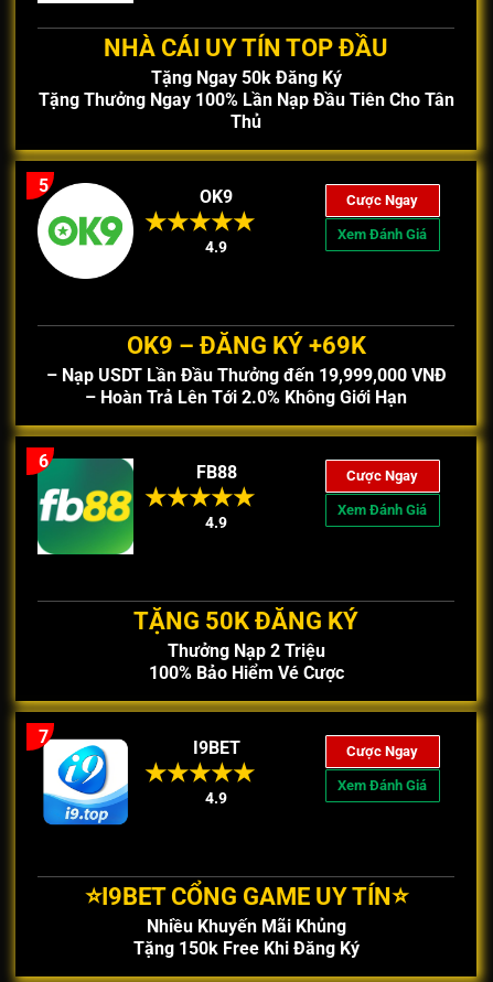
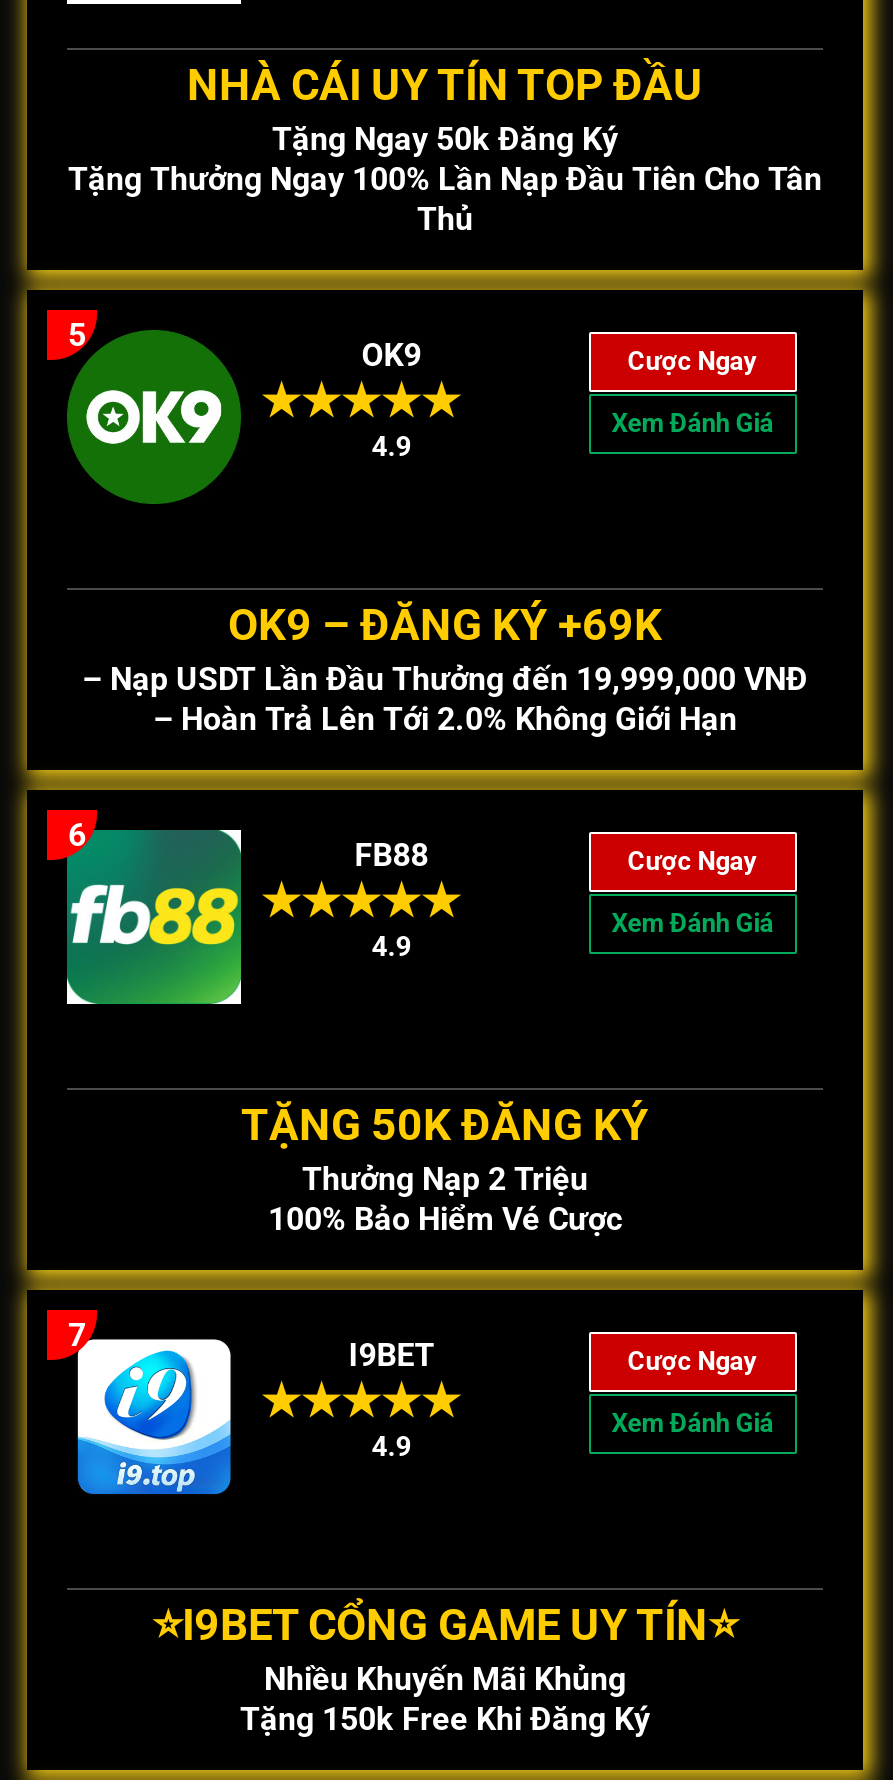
- [image]
+ [image]
